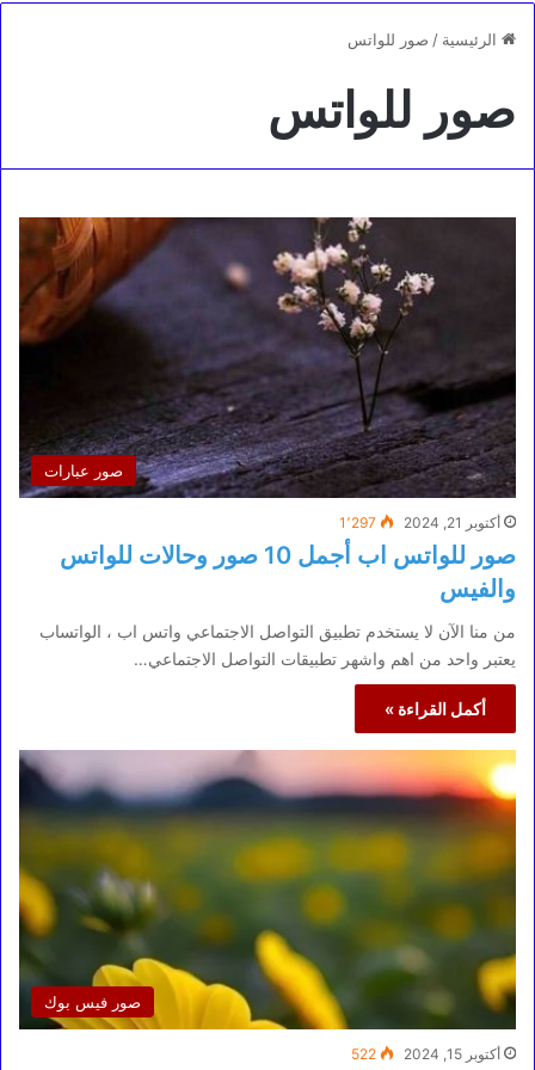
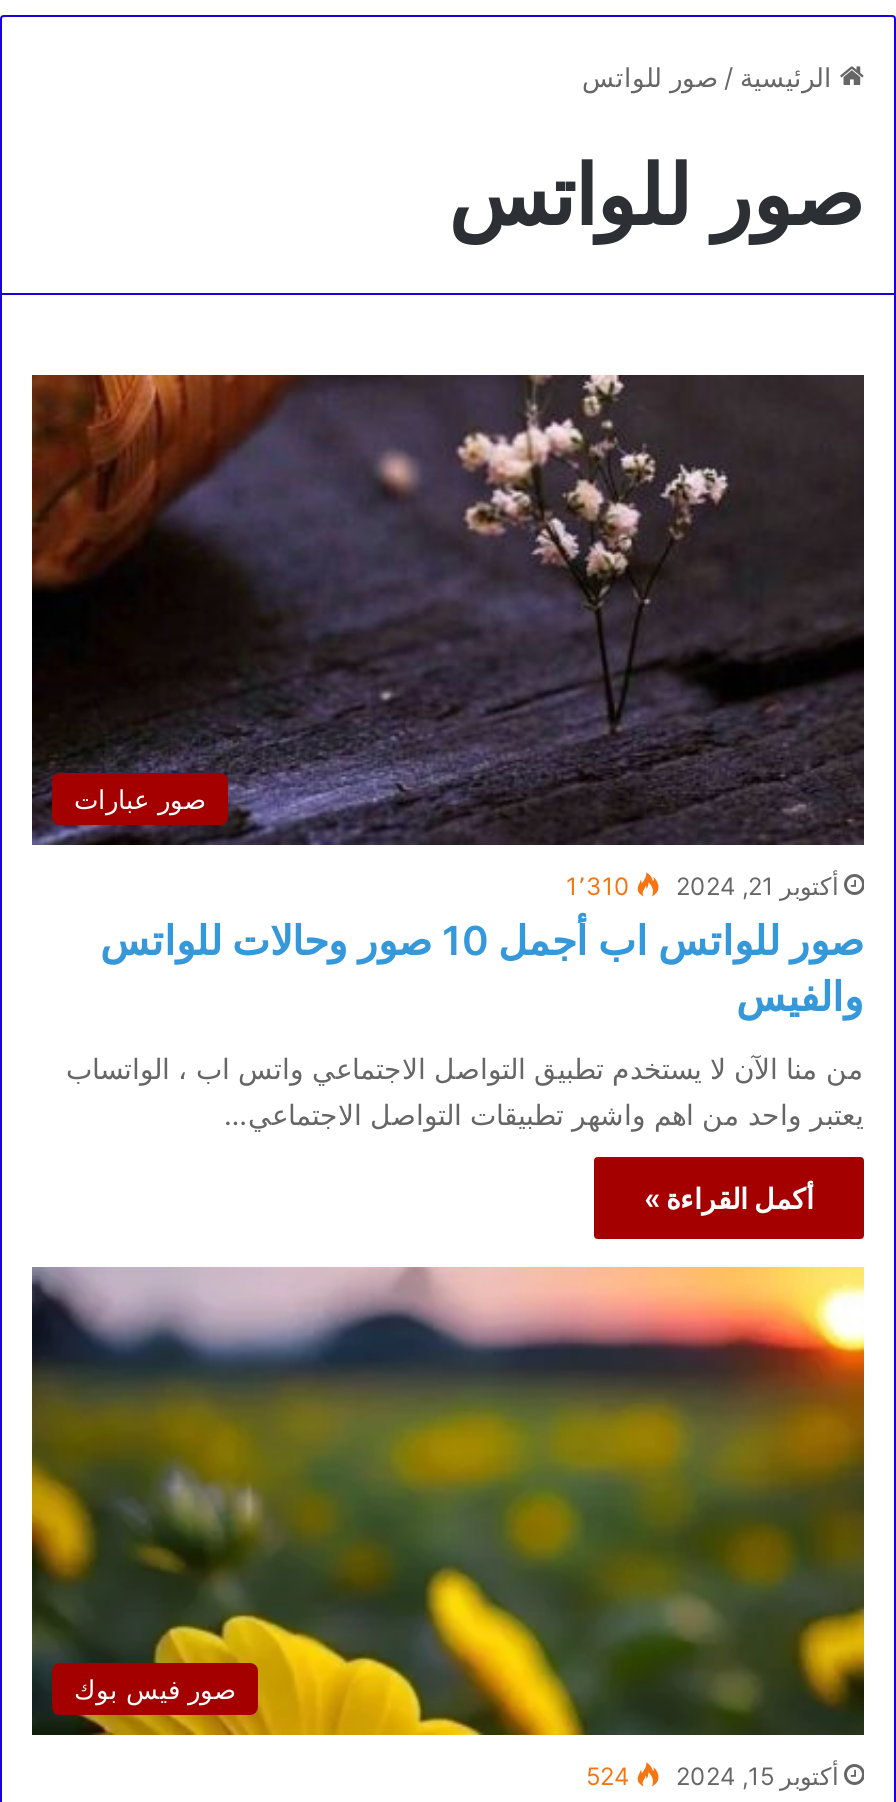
- 1٬297
+ 1٬310

- 522
+ 524
